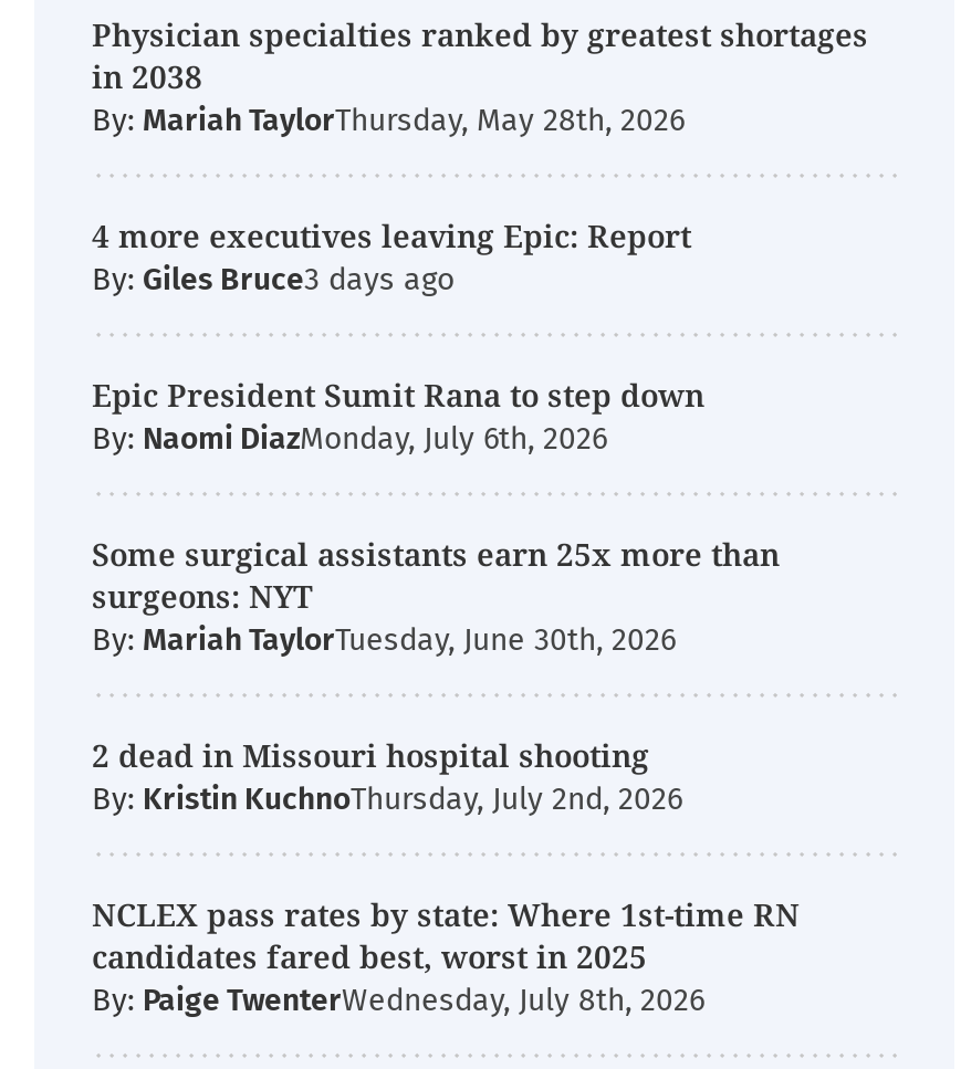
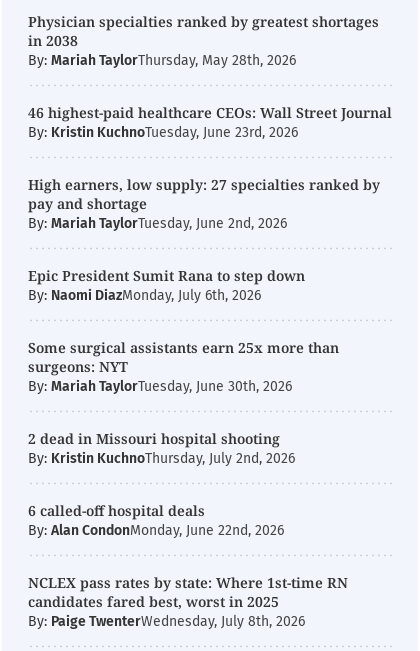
- 4 more executives leaving Epic: Report
- By: Giles Bruce
+ 46 highest-paid healthcare CEOs: Wall Street Journal
+ By: Kristin KuchnoTuesday, June 23rd, 2026
+ High earners, low supply: 27 specialties ranked by
+ pay and shortage
+ By: Mariah TaylorTuesday, June 2nd, 2026

+ 6 called-off hospital deals
+ By: Alan CondonMonday, June 22nd, 2026
